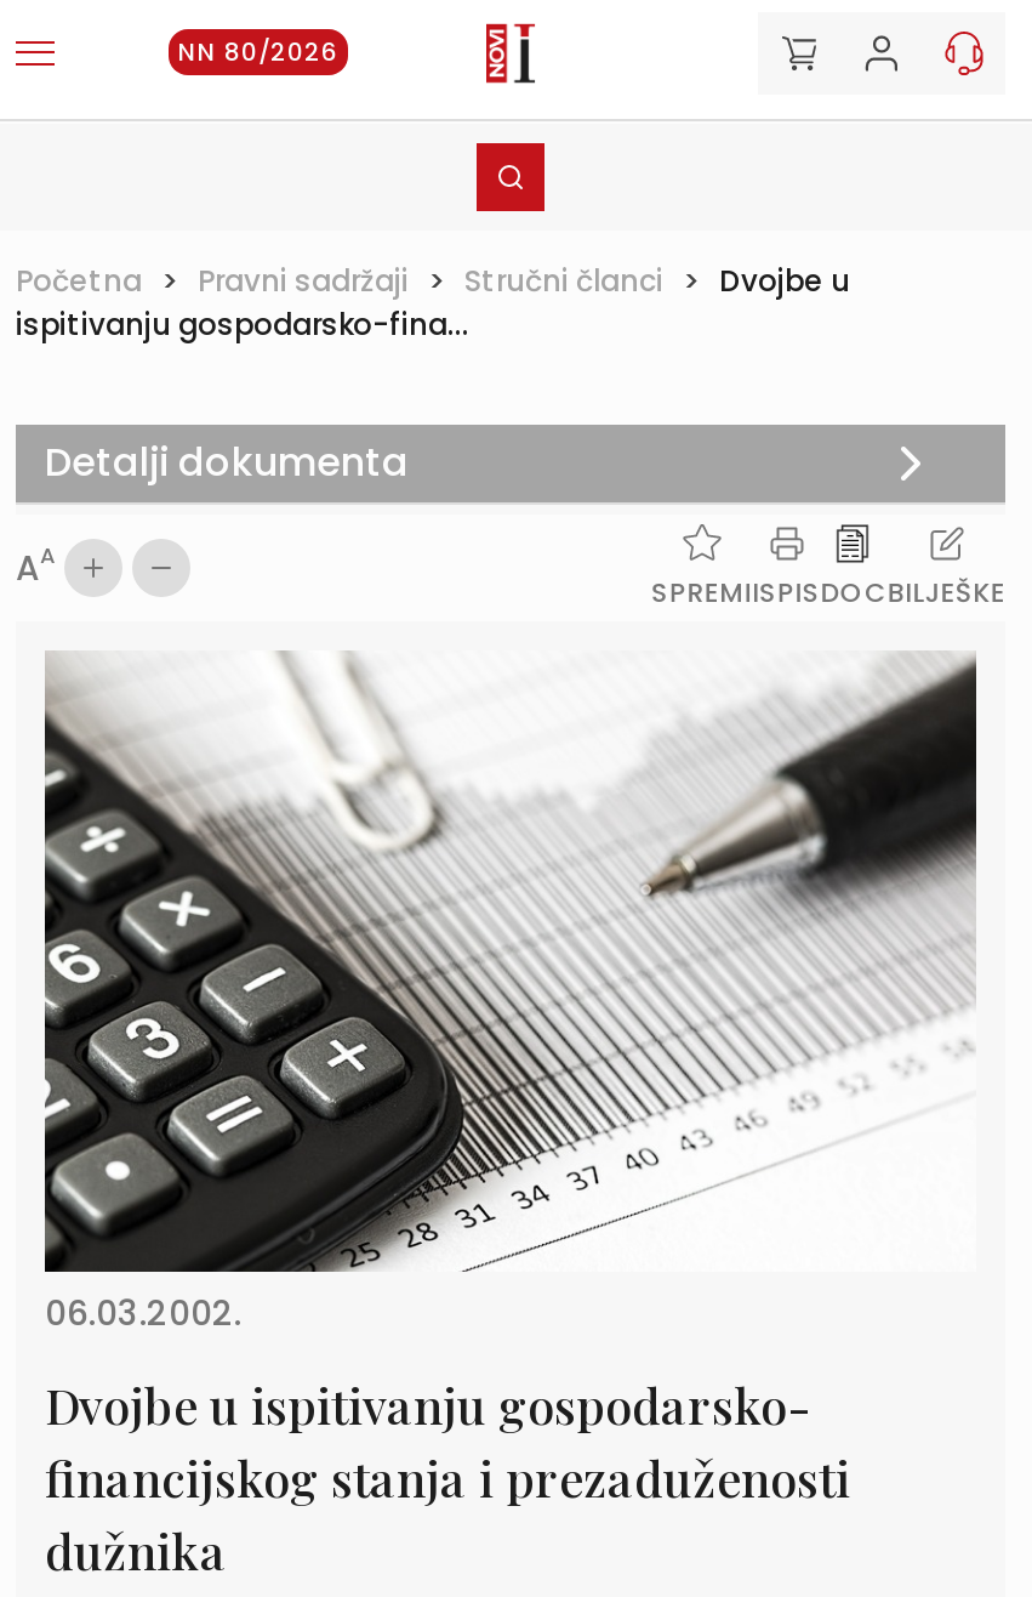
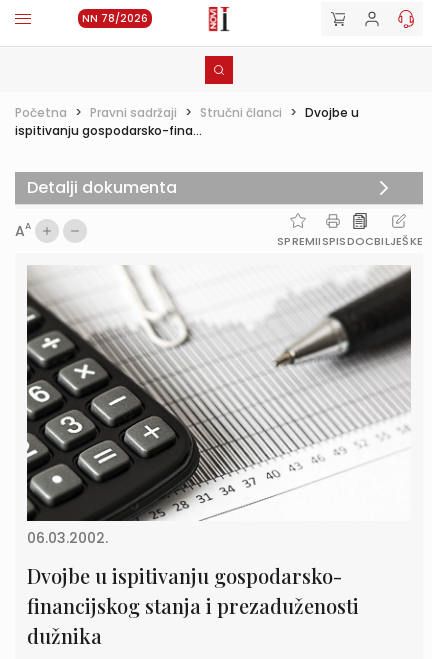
- NN 80/2026
+ NN 78/2026
